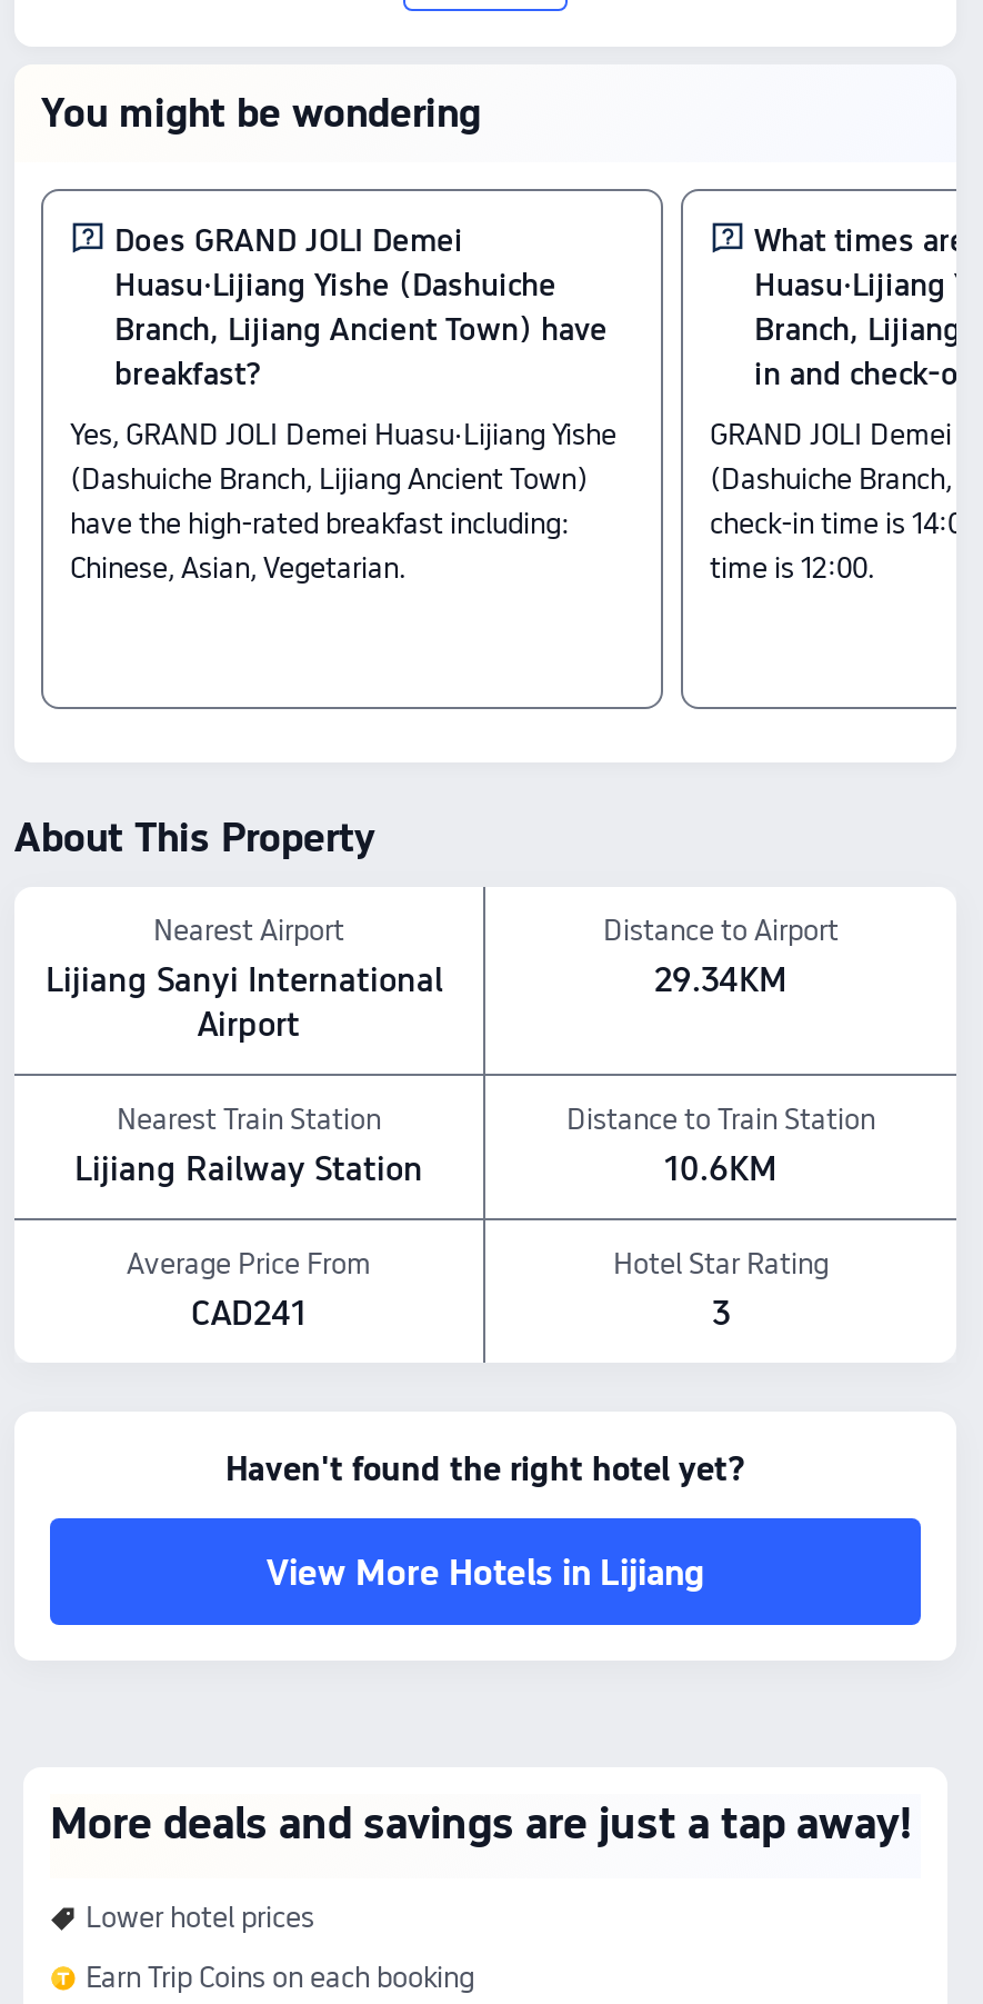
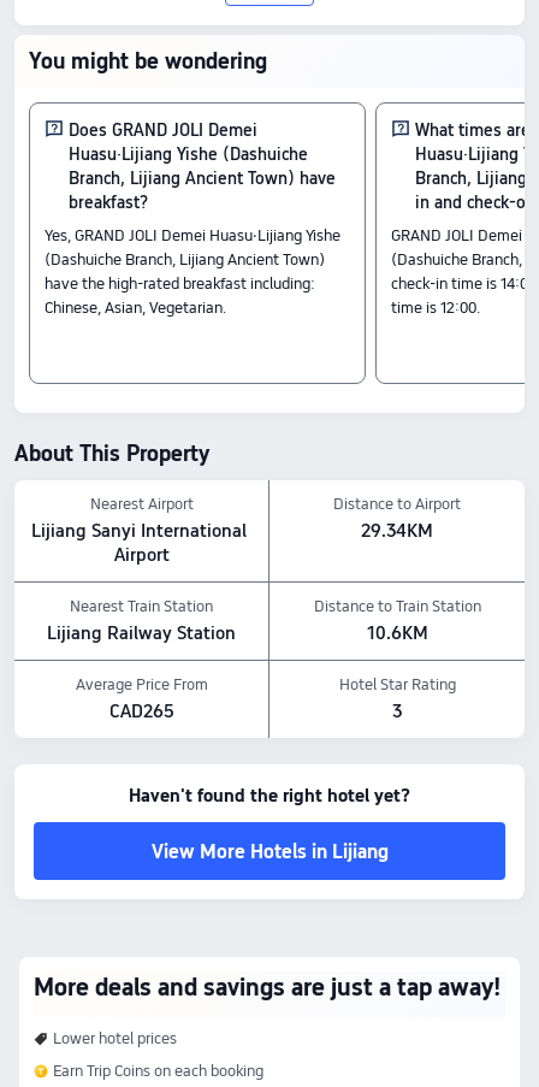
- CAD241
+ CAD265
